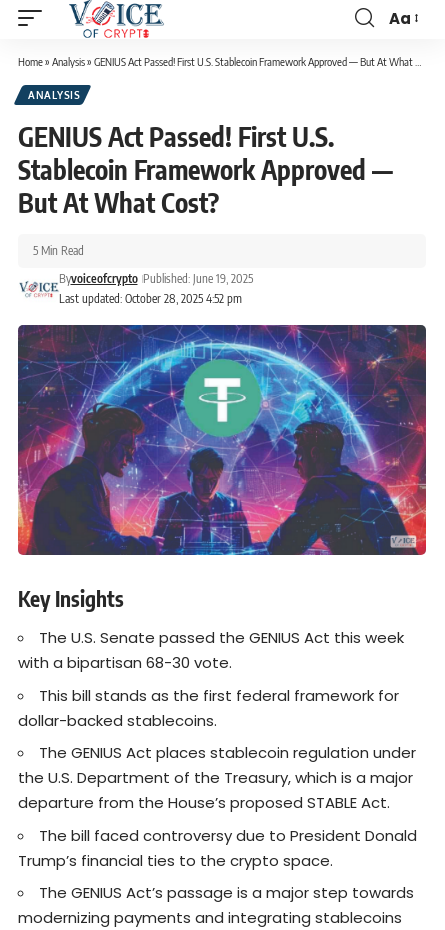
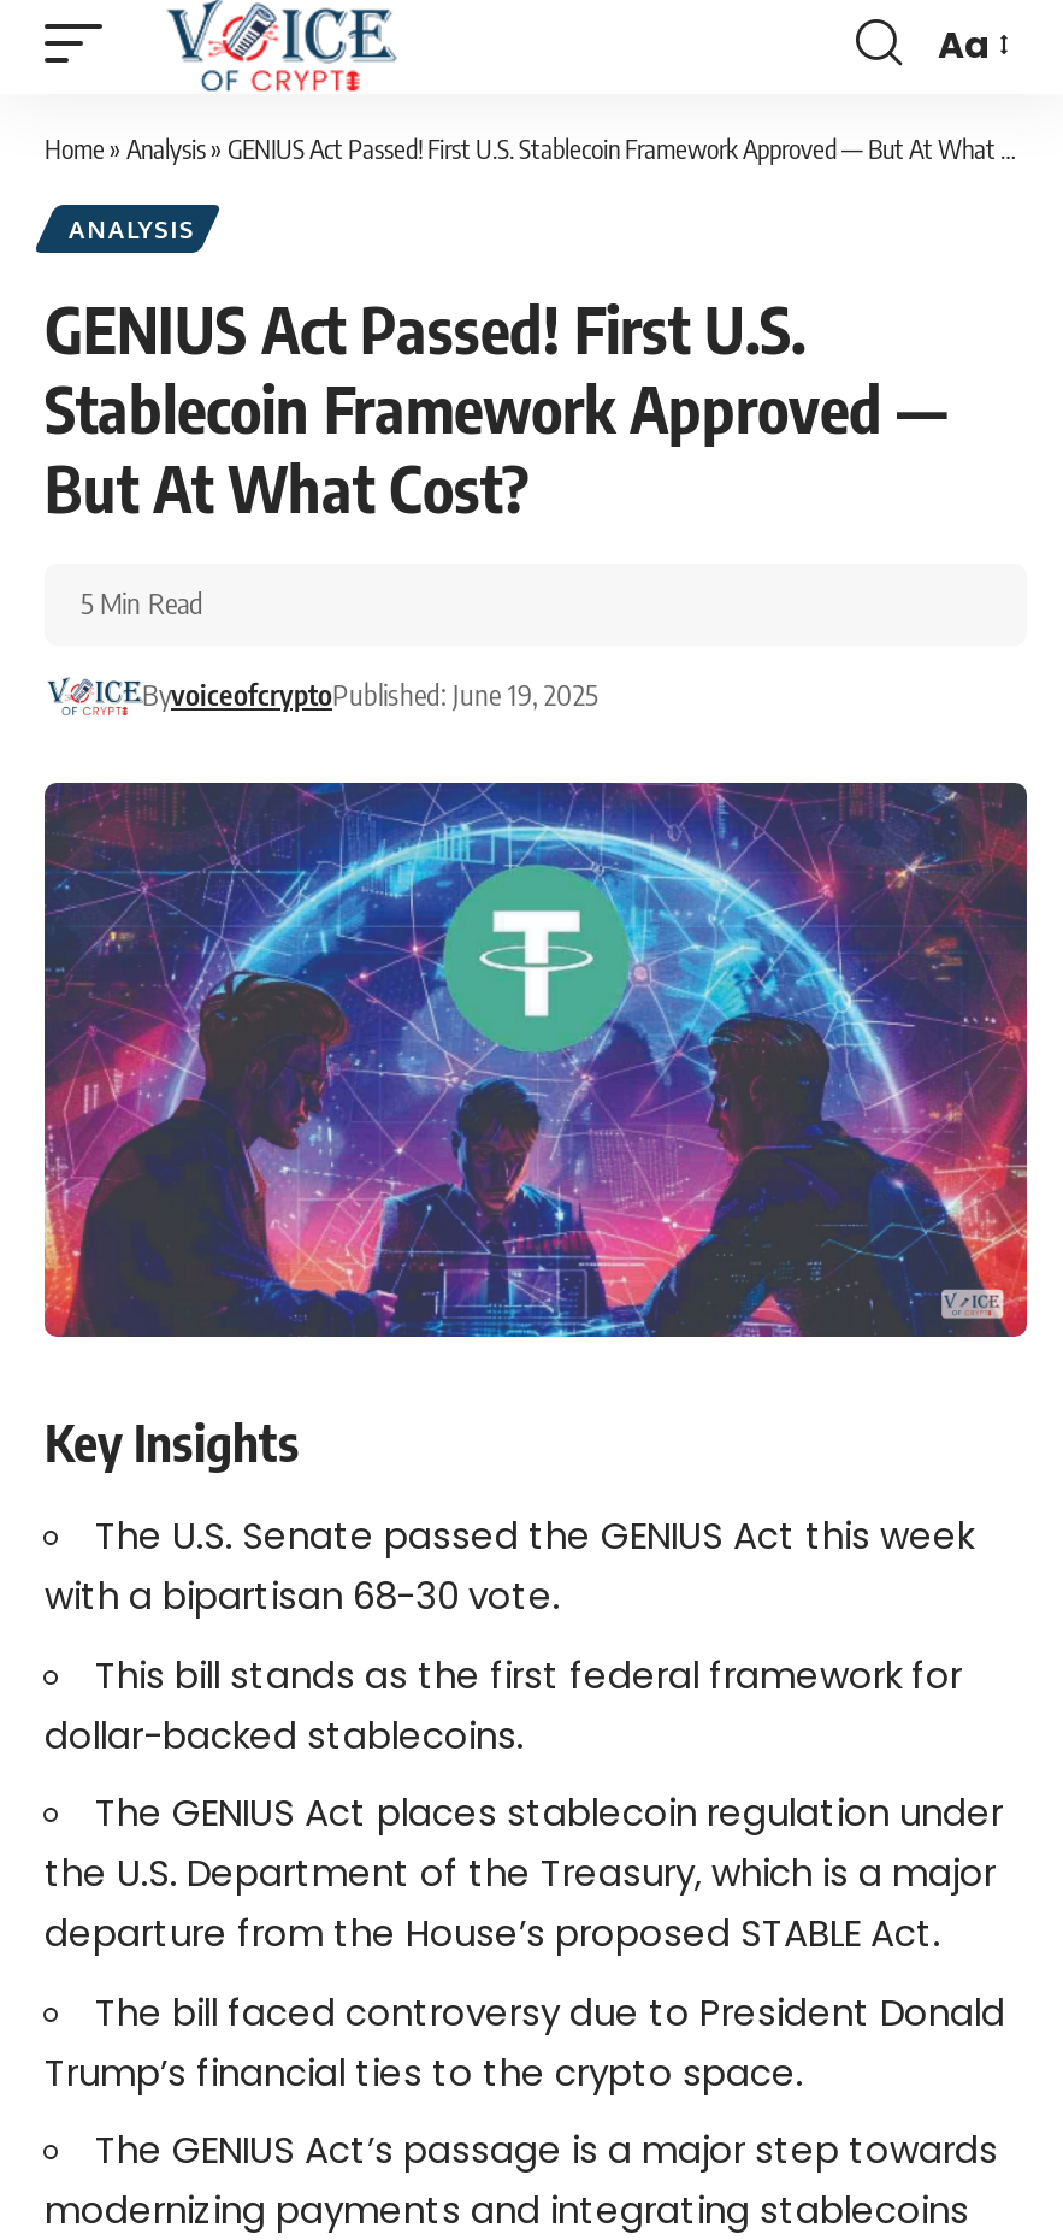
- Last updated: October 28, 2025 4:52 pm
